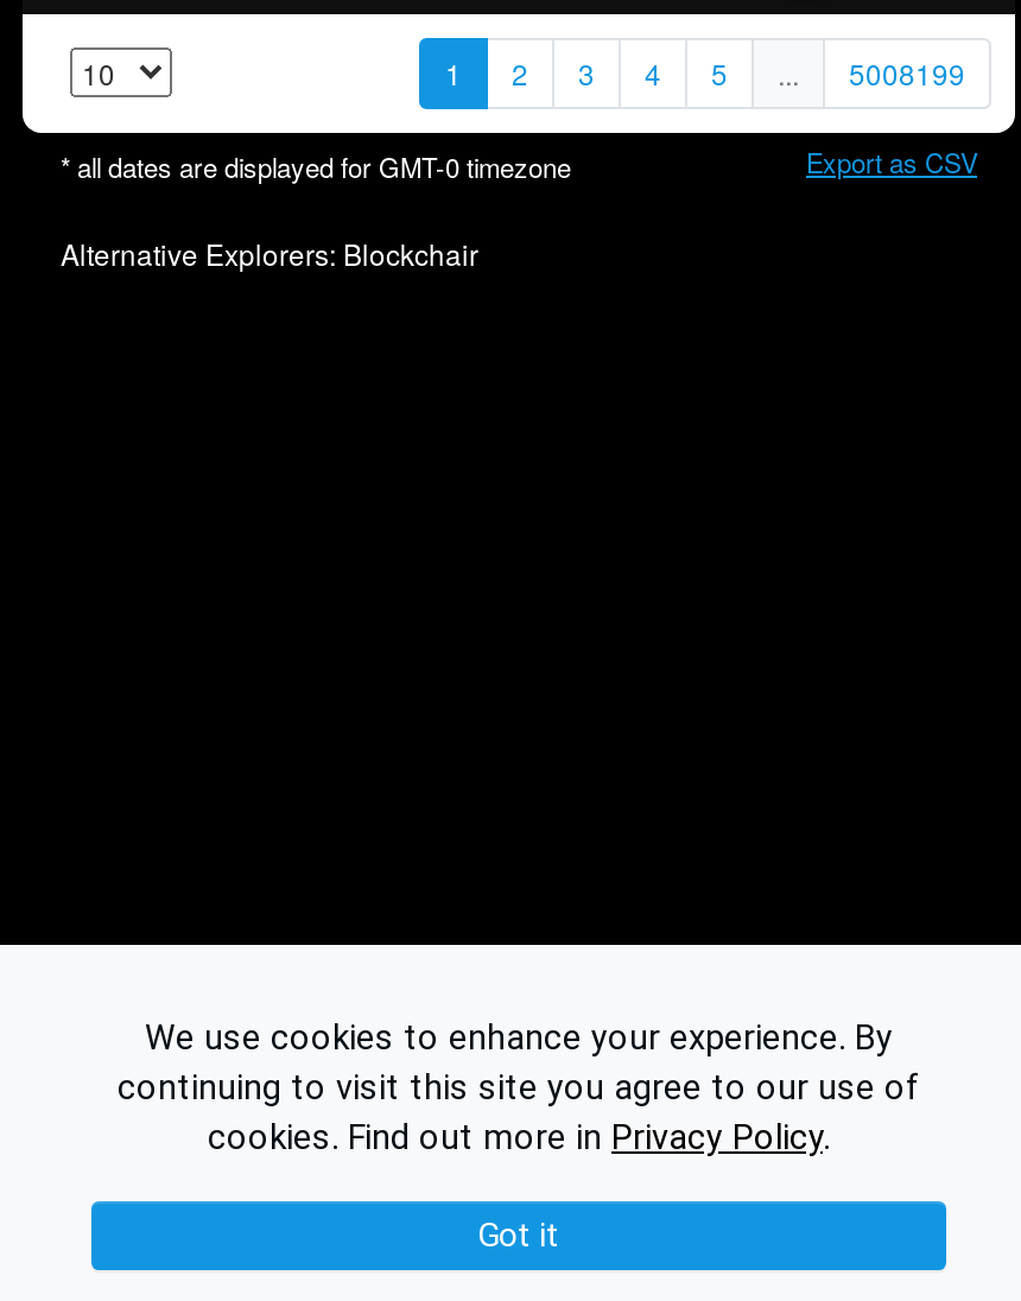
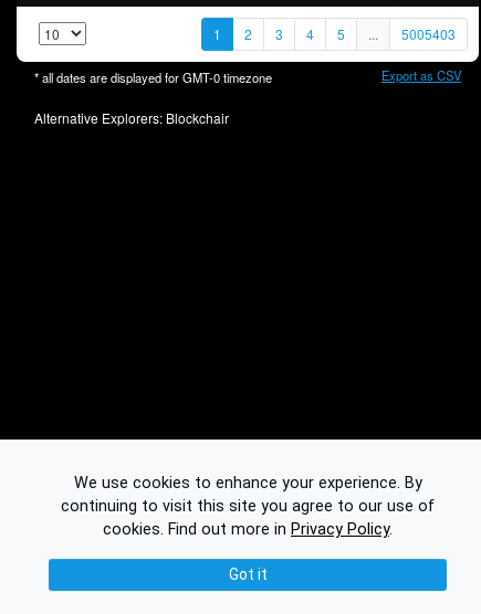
- 5008199
+ 5005403
